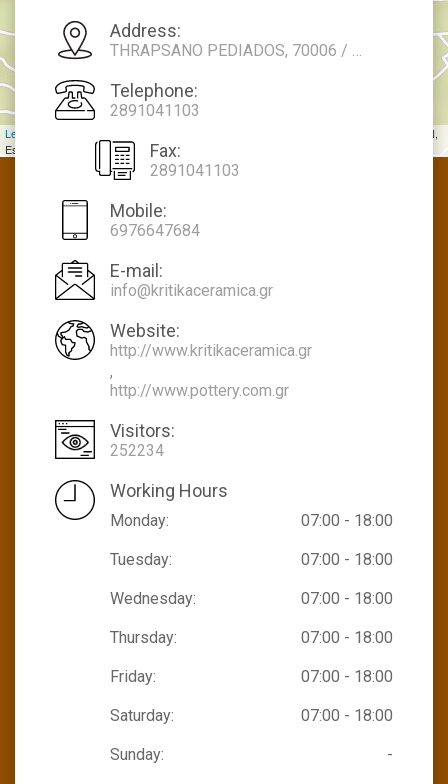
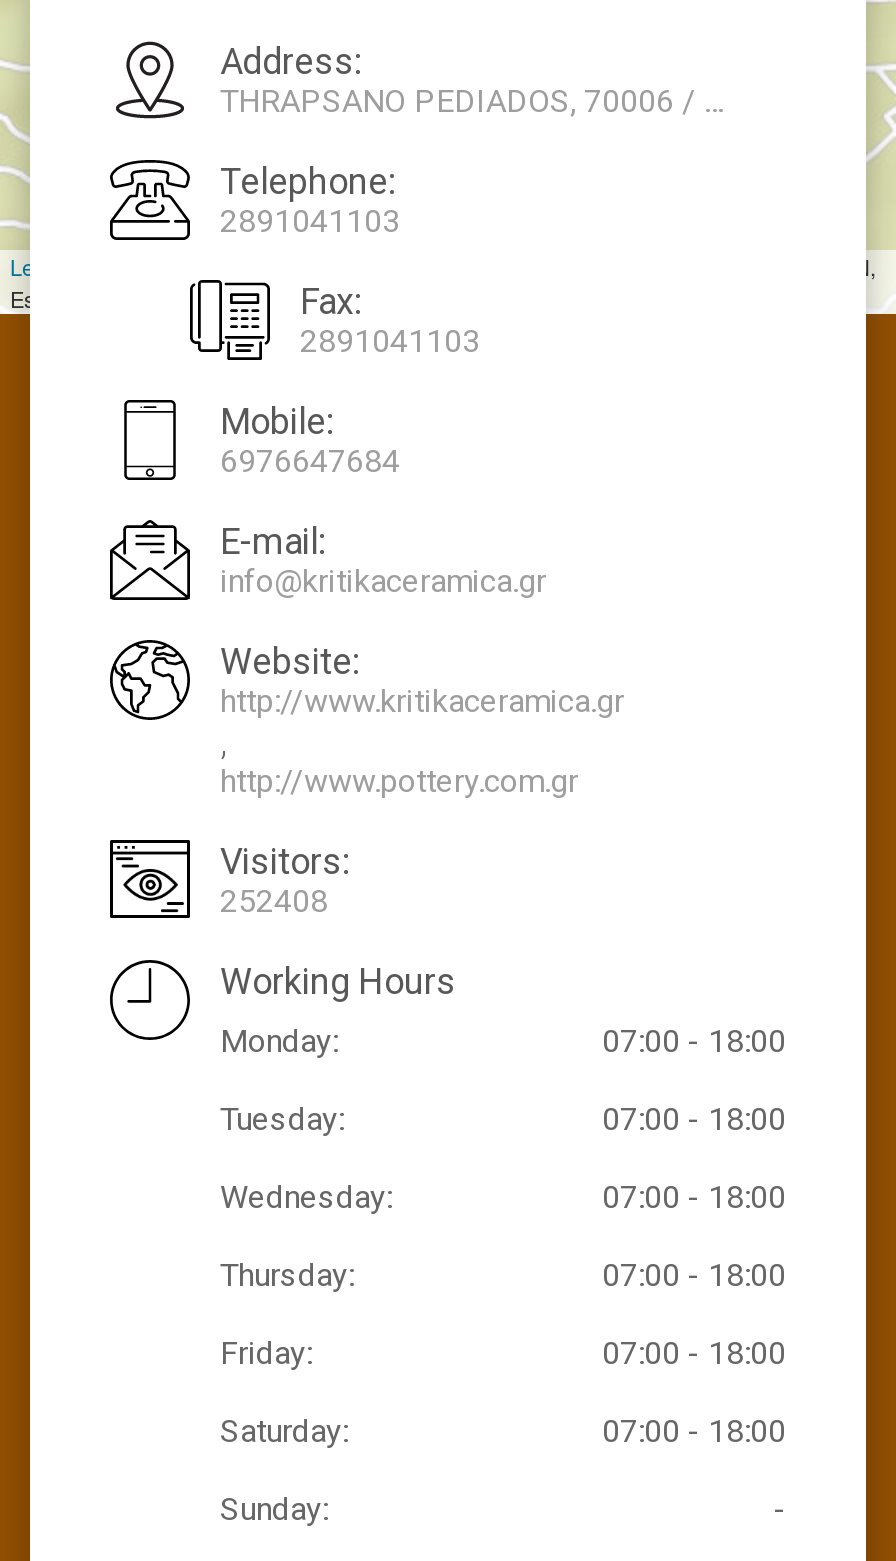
- 252234
+ 252408
